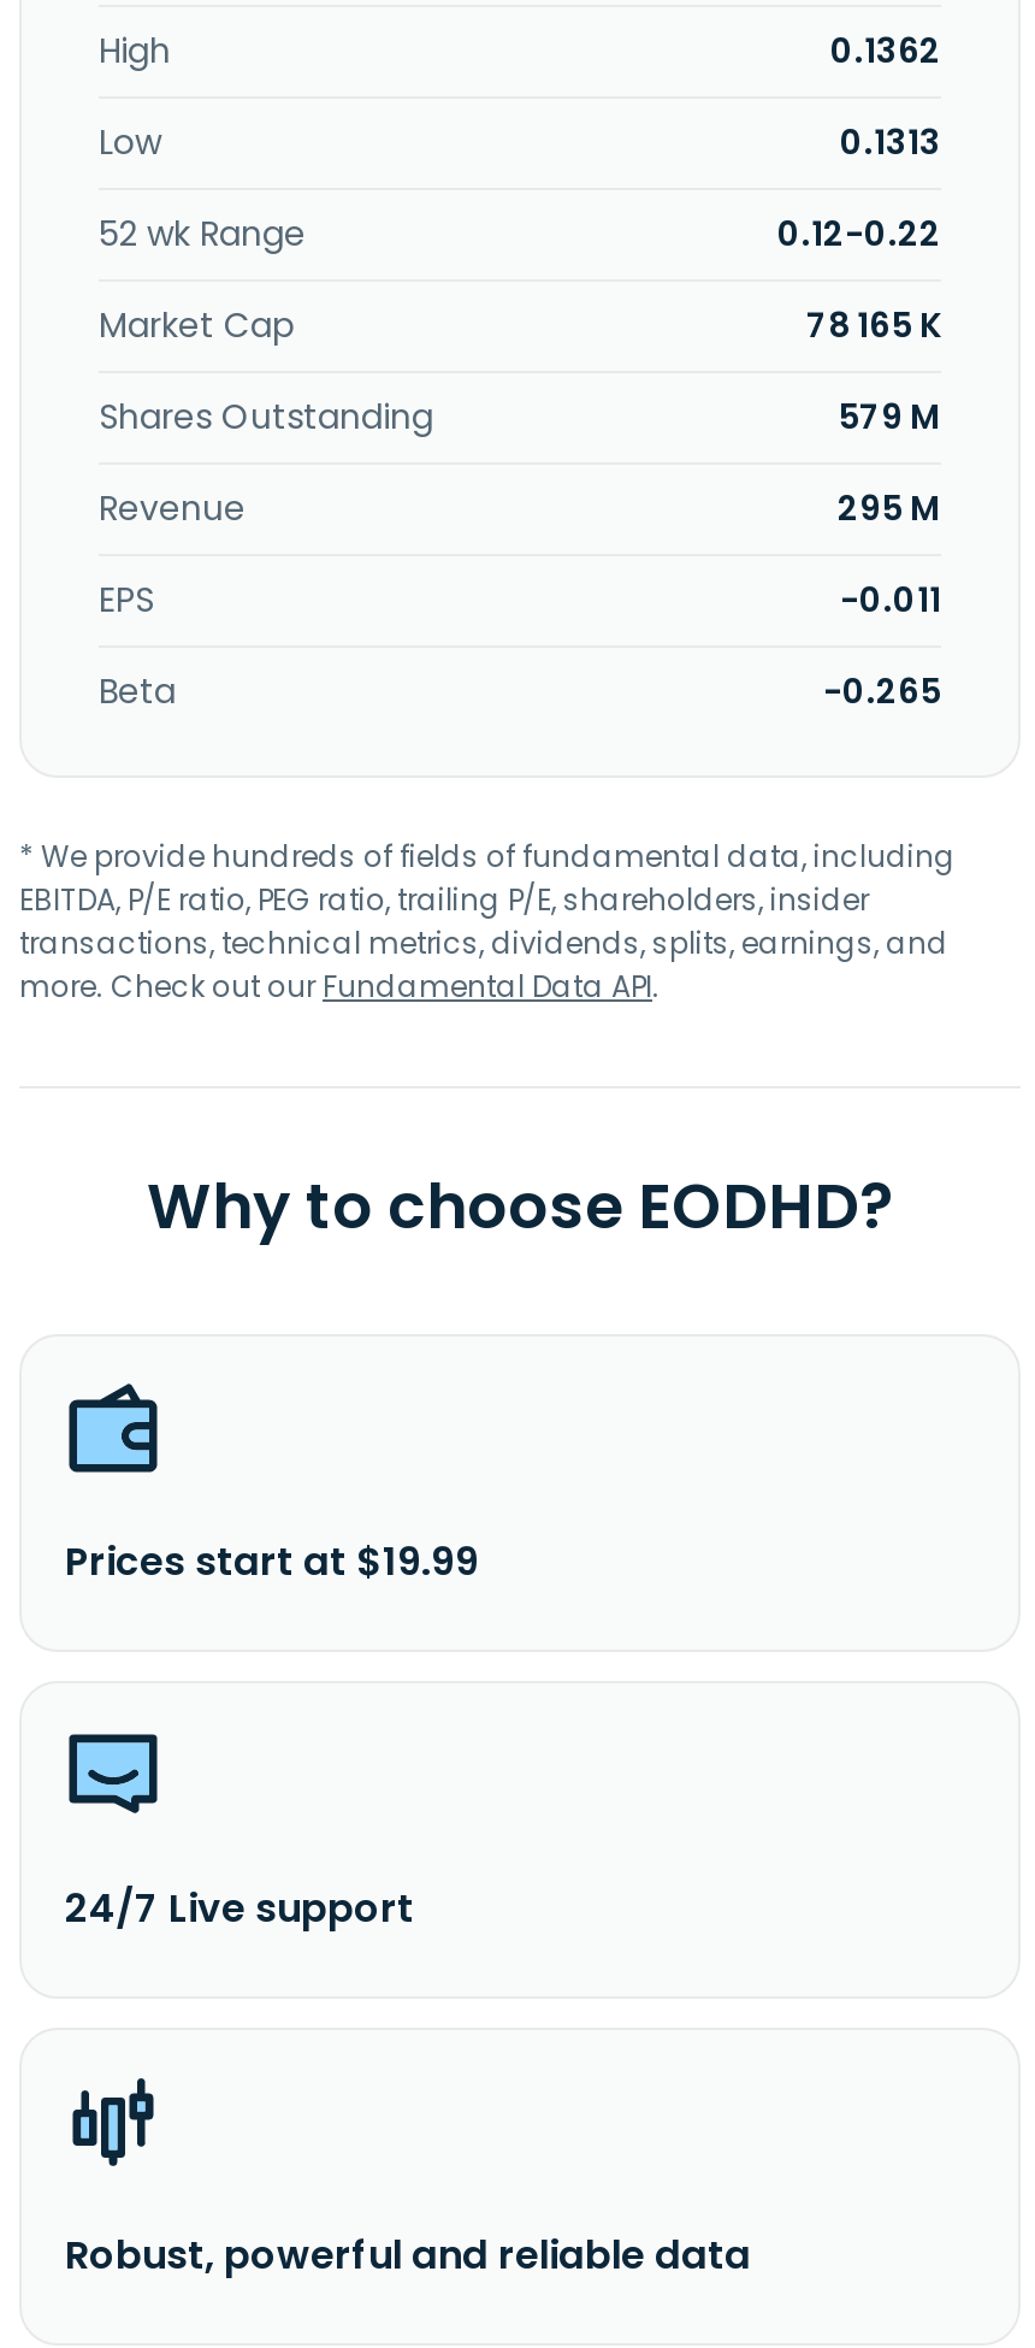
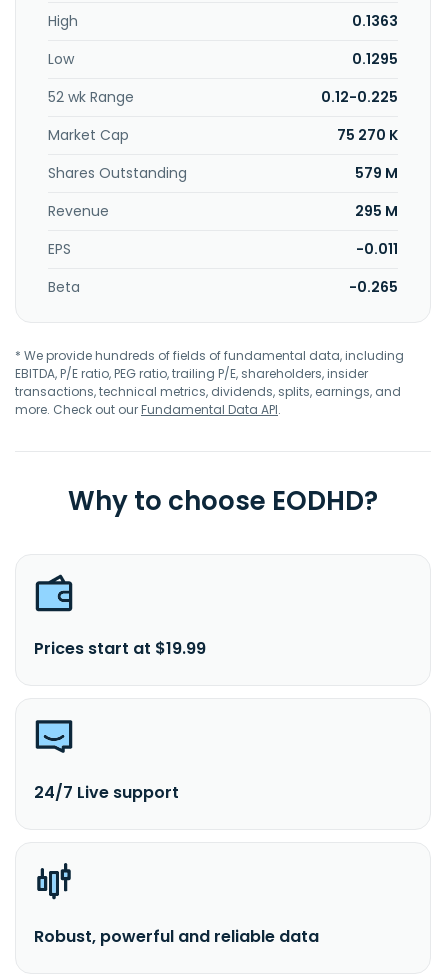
- 0.1362
+ 0.1363

- 0.1313
+ 0.1295

- 0.12-0.22
+ 0.12-0.225

- 78 165 K
+ 75 270 K
